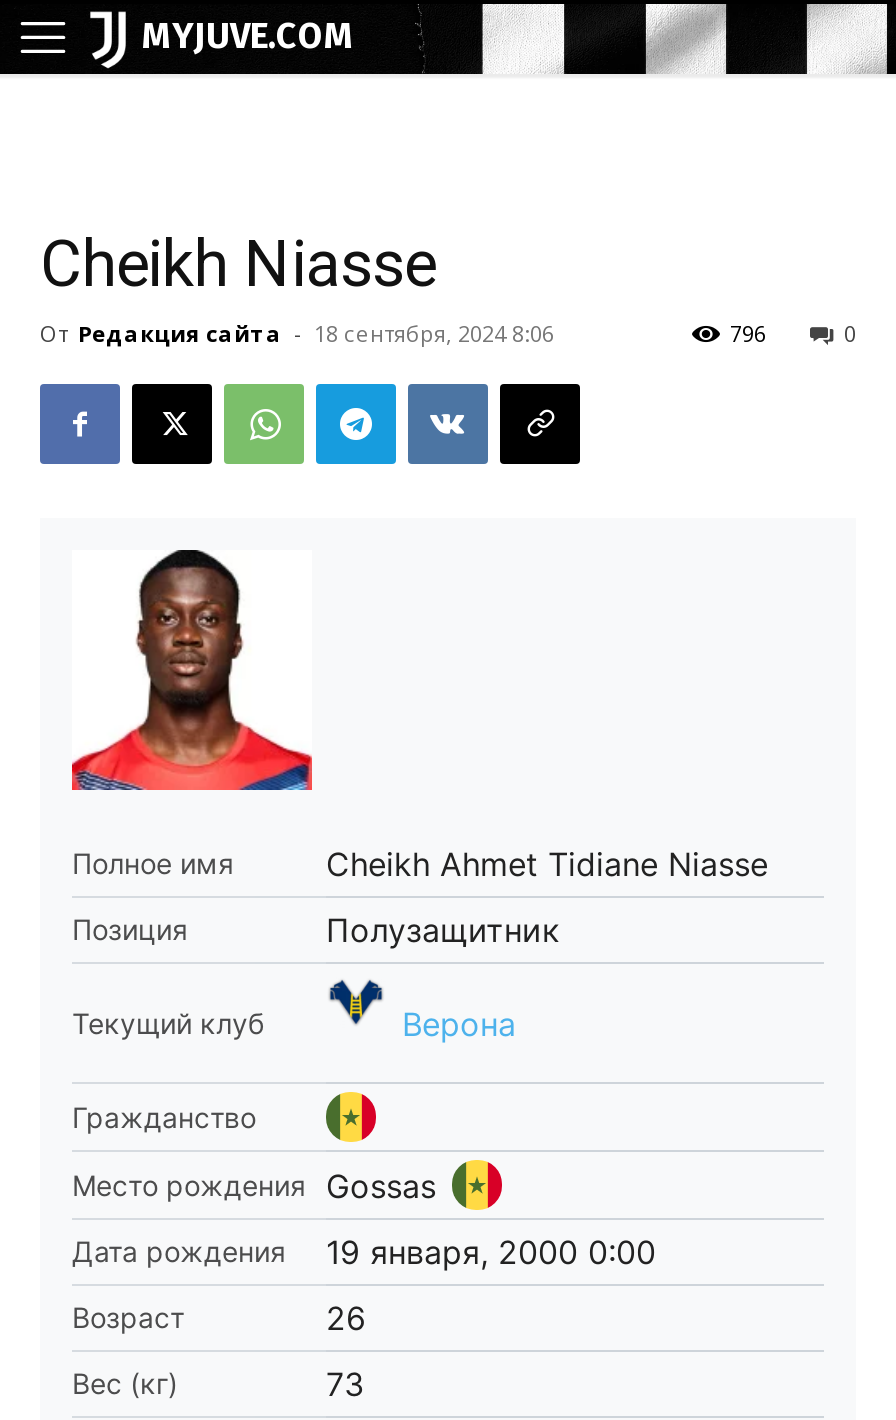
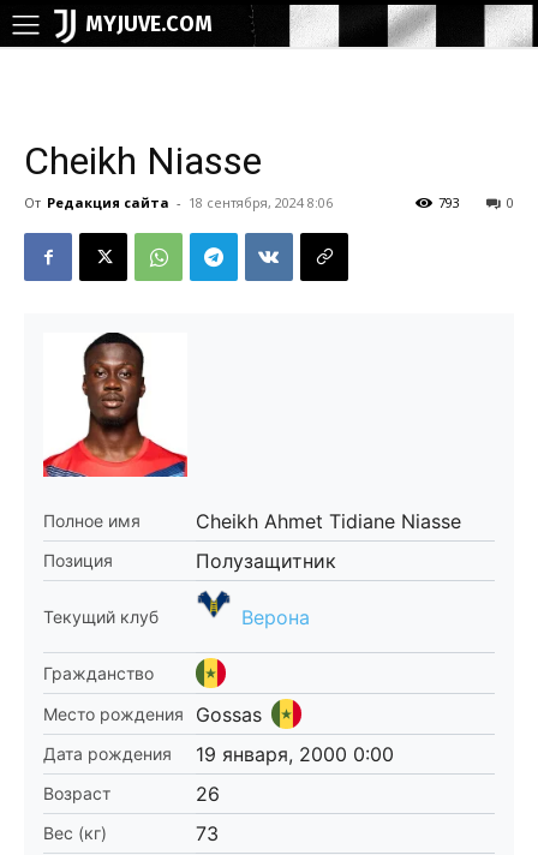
- 796
+ 793
